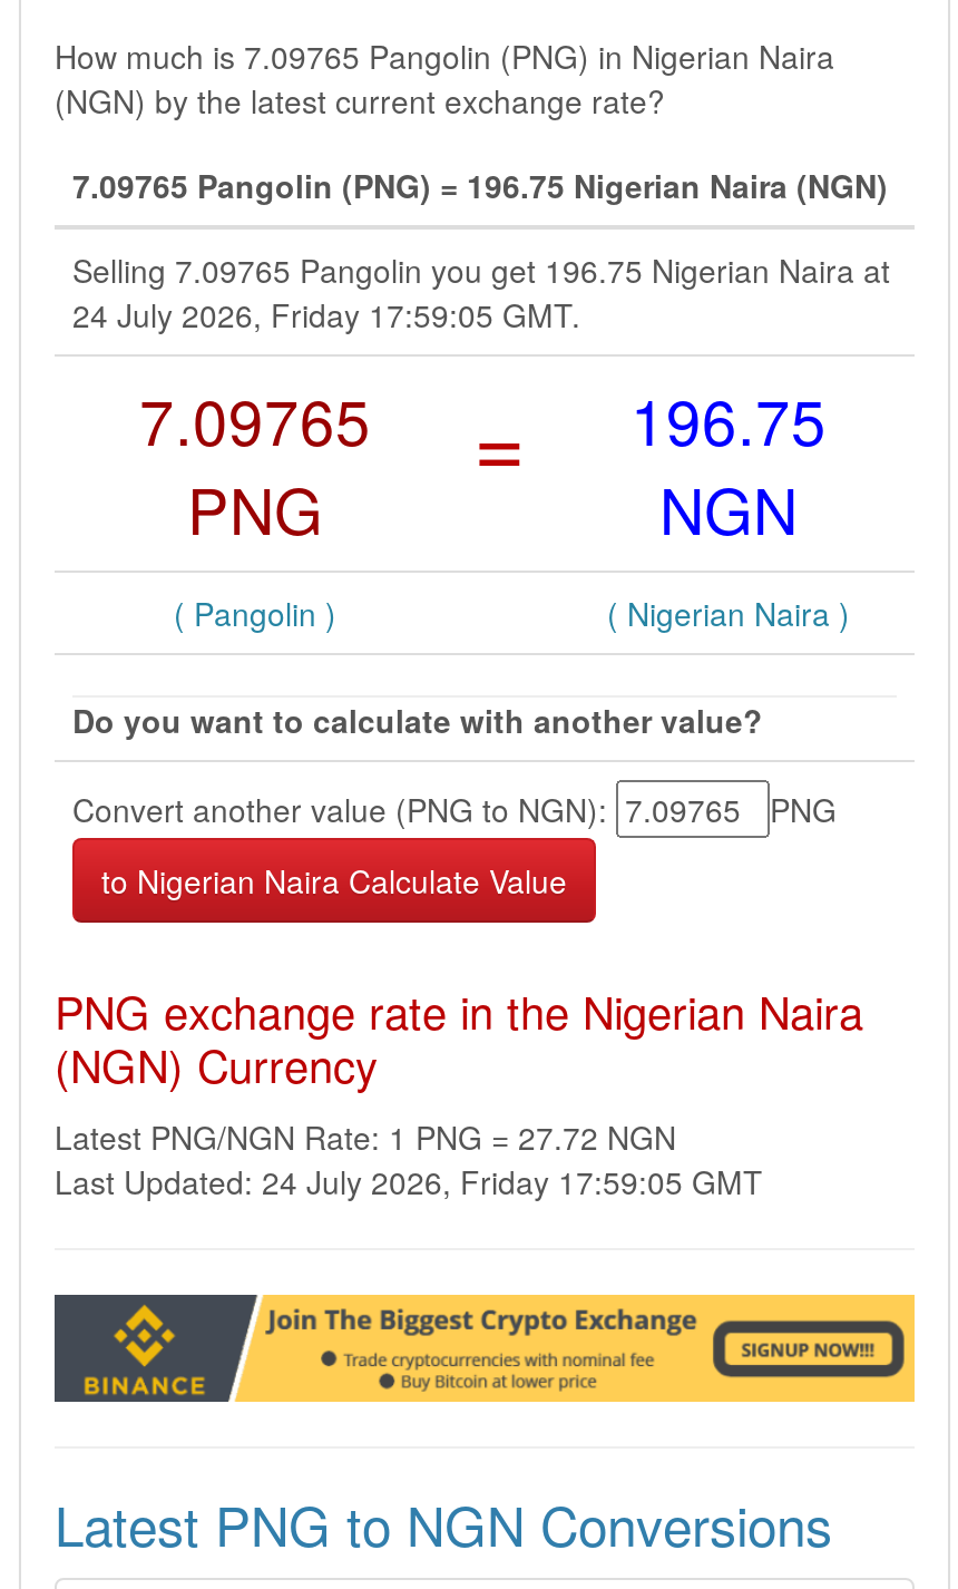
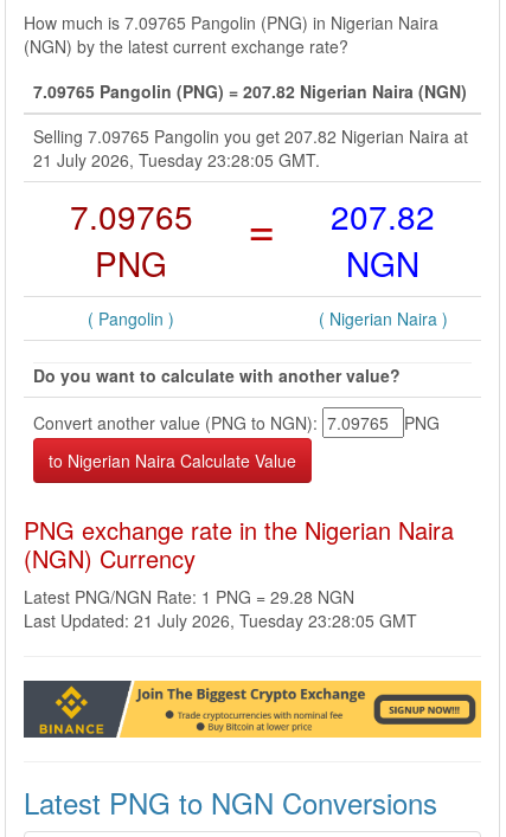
- 7.09765 Pangolin (PNG) = 196.75 Nigerian Naira (NGN)
+ 7.09765 Pangolin (PNG) = 207.82 Nigerian Naira (NGN)

- Selling 7.09765 Pangolin you get 196.75 Nigerian Naira at
+ Selling 7.09765 Pangolin you get 207.82 Nigerian Naira at

- 24 July 2026, Friday 17:59:05 GMT.
+ 21 July 2026, Tuesday 23:28:05 GMT.

- 196.75
+ 207.82

- Latest PNG/NGN Rate: 1 PNG = 27.72 NGN
+ Latest PNG/NGN Rate: 1 PNG = 29.28 NGN

- Last Updated: 24 July 2026, Friday 17:59:05 GMT
+ Last Updated: 21 July 2026, Tuesday 23:28:05 GMT
